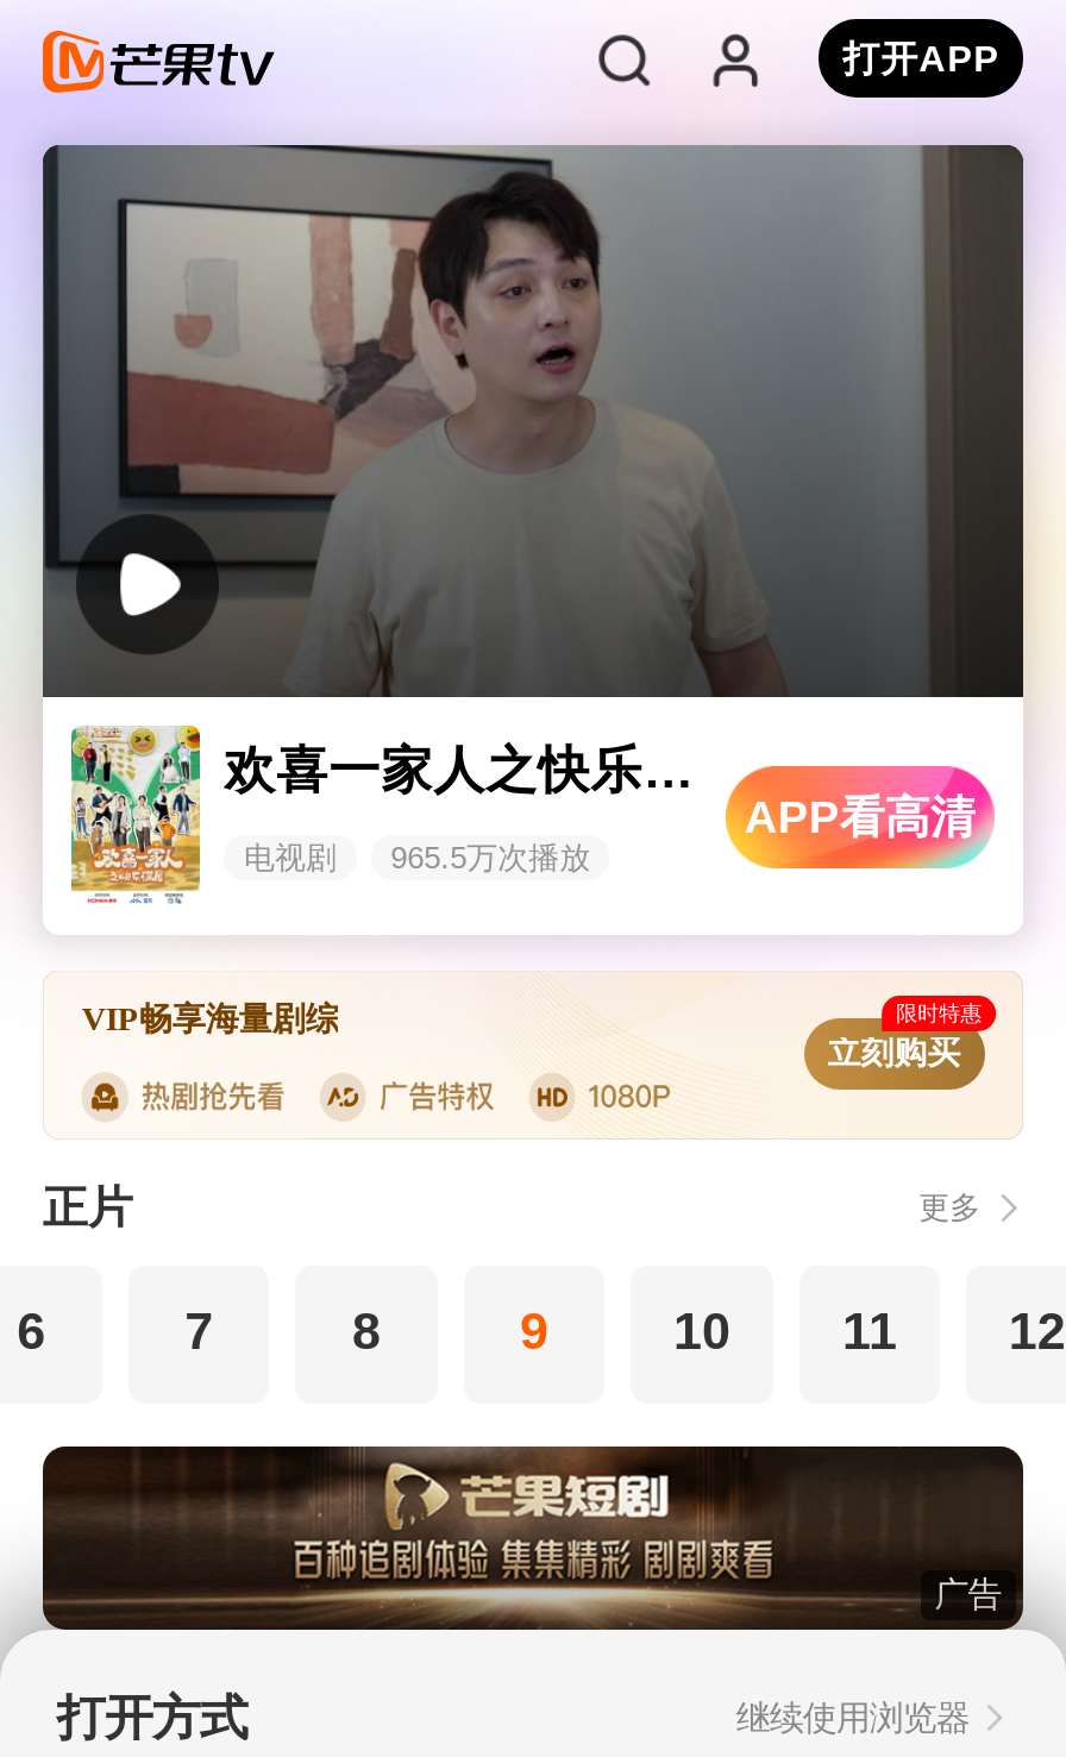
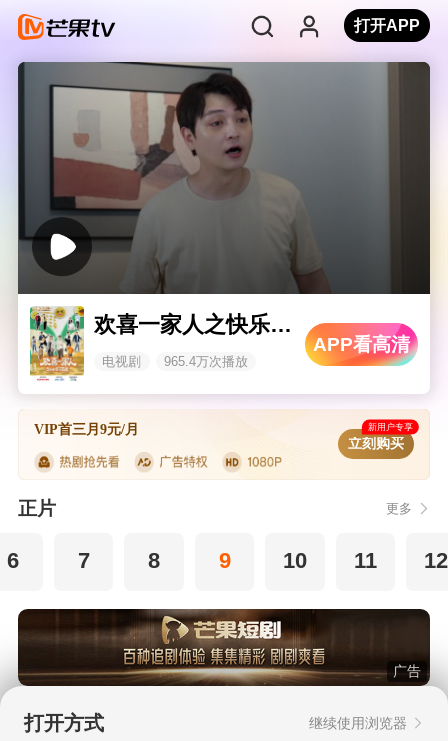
- 电视剧 965.5万次播放
+ 电视剧 965.4万次播放

- VIP畅享海量剧综
- 限时特惠
+ VIP首三月9元/月
+ 新用户专享
